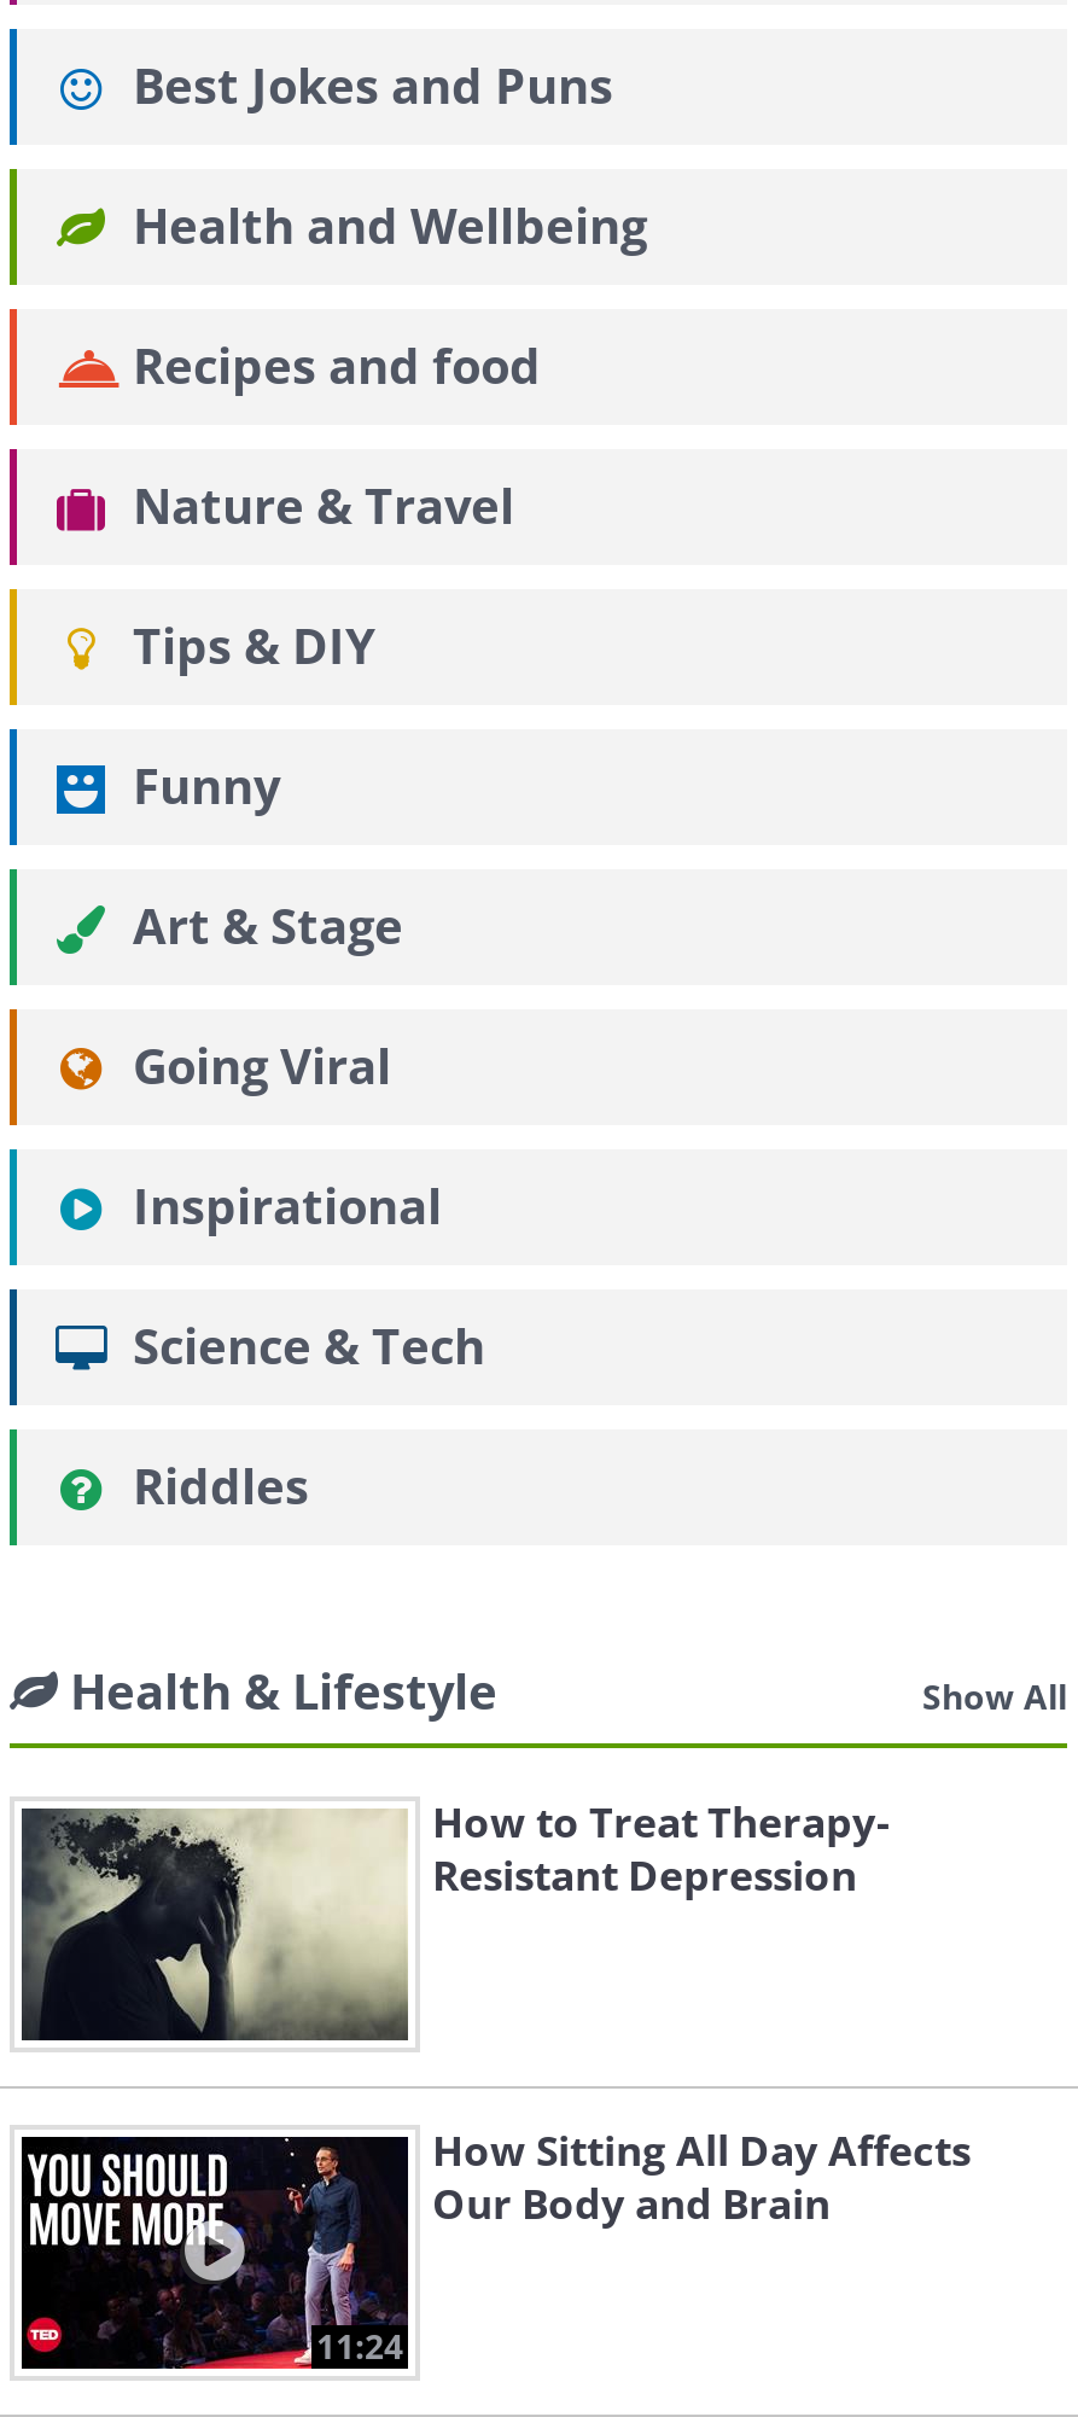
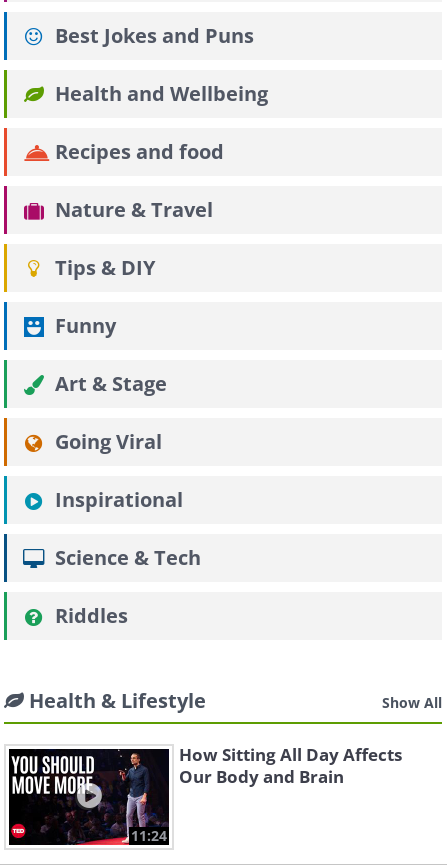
- [image]
- How to Treat Therapy-
- Resistant Depression
